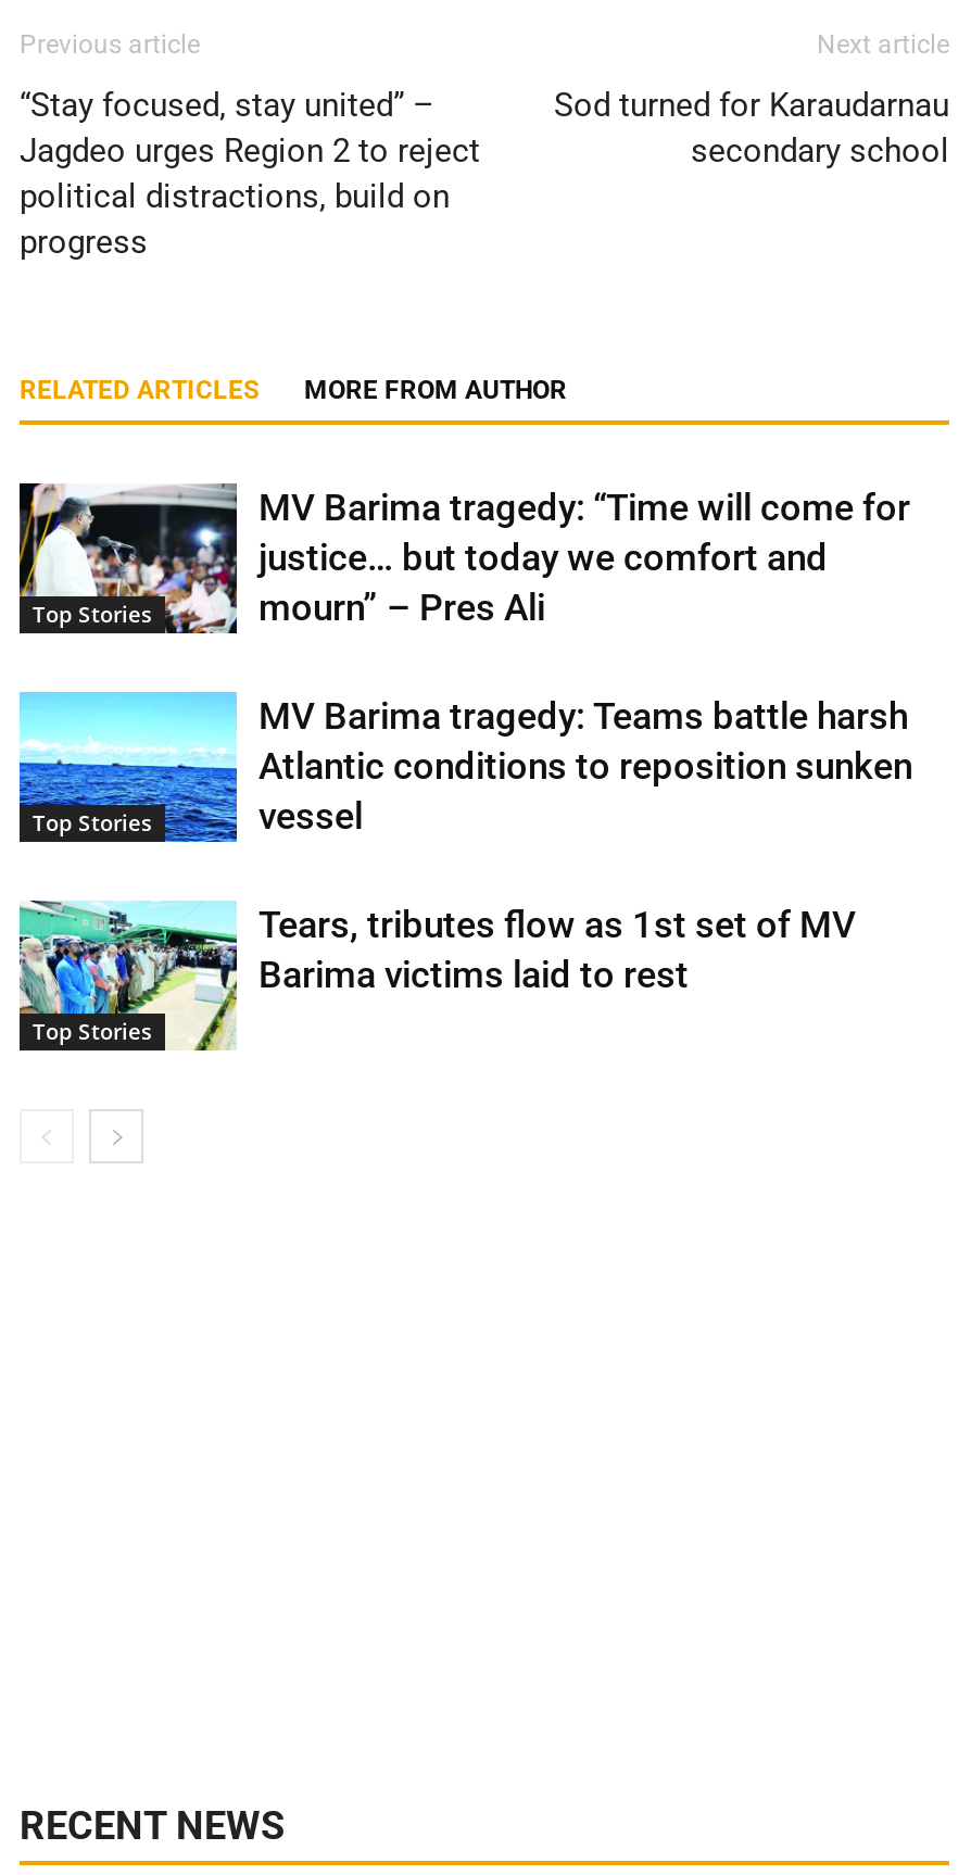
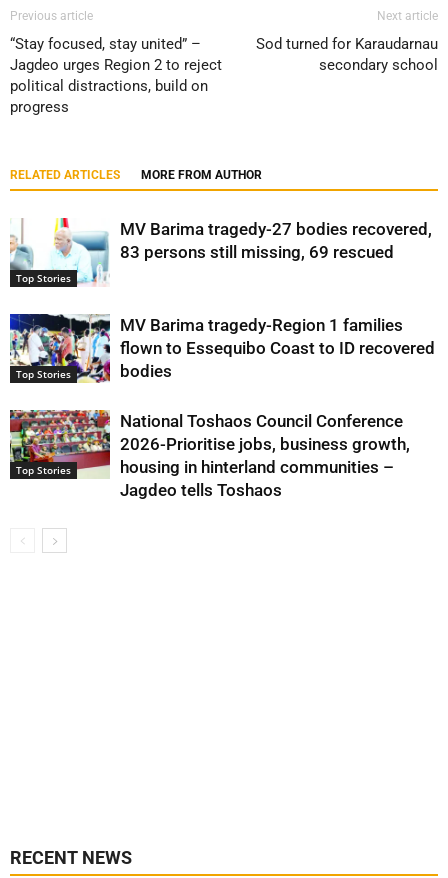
- [image]
- MV Barima tragedy: “Time will come for
- justice… but today we comfort and
- mourn” – Pres Ali
+ [image]
+ MV Barima tragedy-27 bodies recovered,
+ 83 persons still missing, 69 rescued

- [image]
- MV Barima tragedy: Teams battle harsh
- Atlantic conditions to reposition sunken
- vessel
+ [image]
+ MV Barima tragedy-Region 1 families
+ flown to Essequibo Coast to ID recovered
+ bodies

- [image]
- Tears, tributes flow as 1st set of MV
- Barima victims laid to rest
+ [image]
+ National Toshaos Council Conference
+ 2026-Prioritise jobs, business growth,
+ housing in hinterland communities –
+ Jagdeo tells Toshaos
